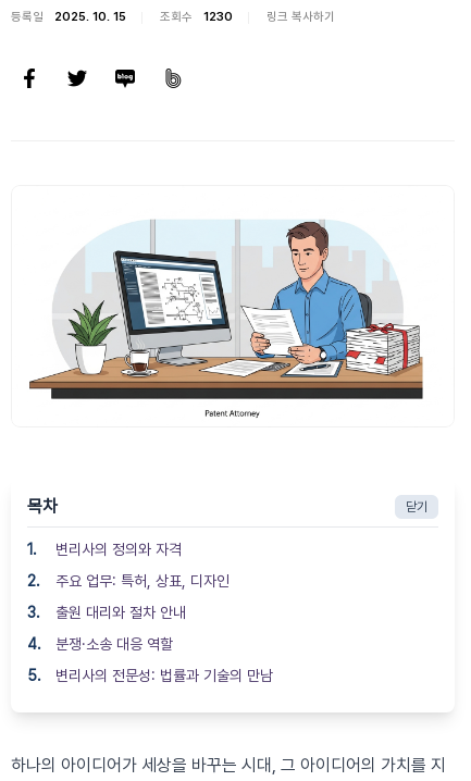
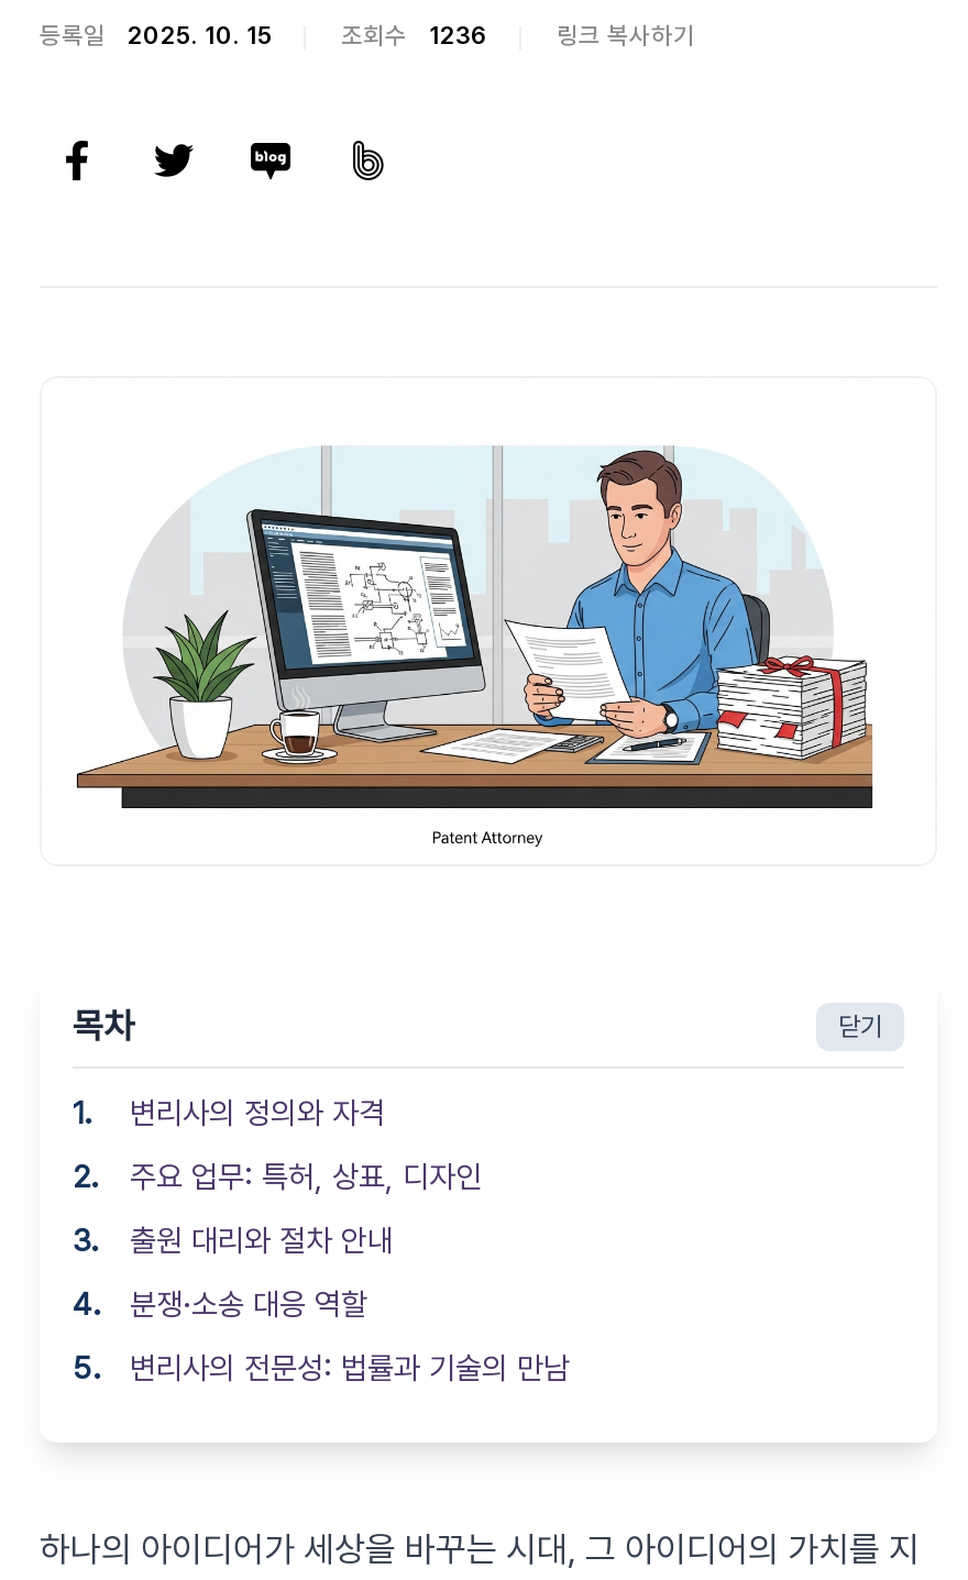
- 조회수 1230
+ 조회수 1236
